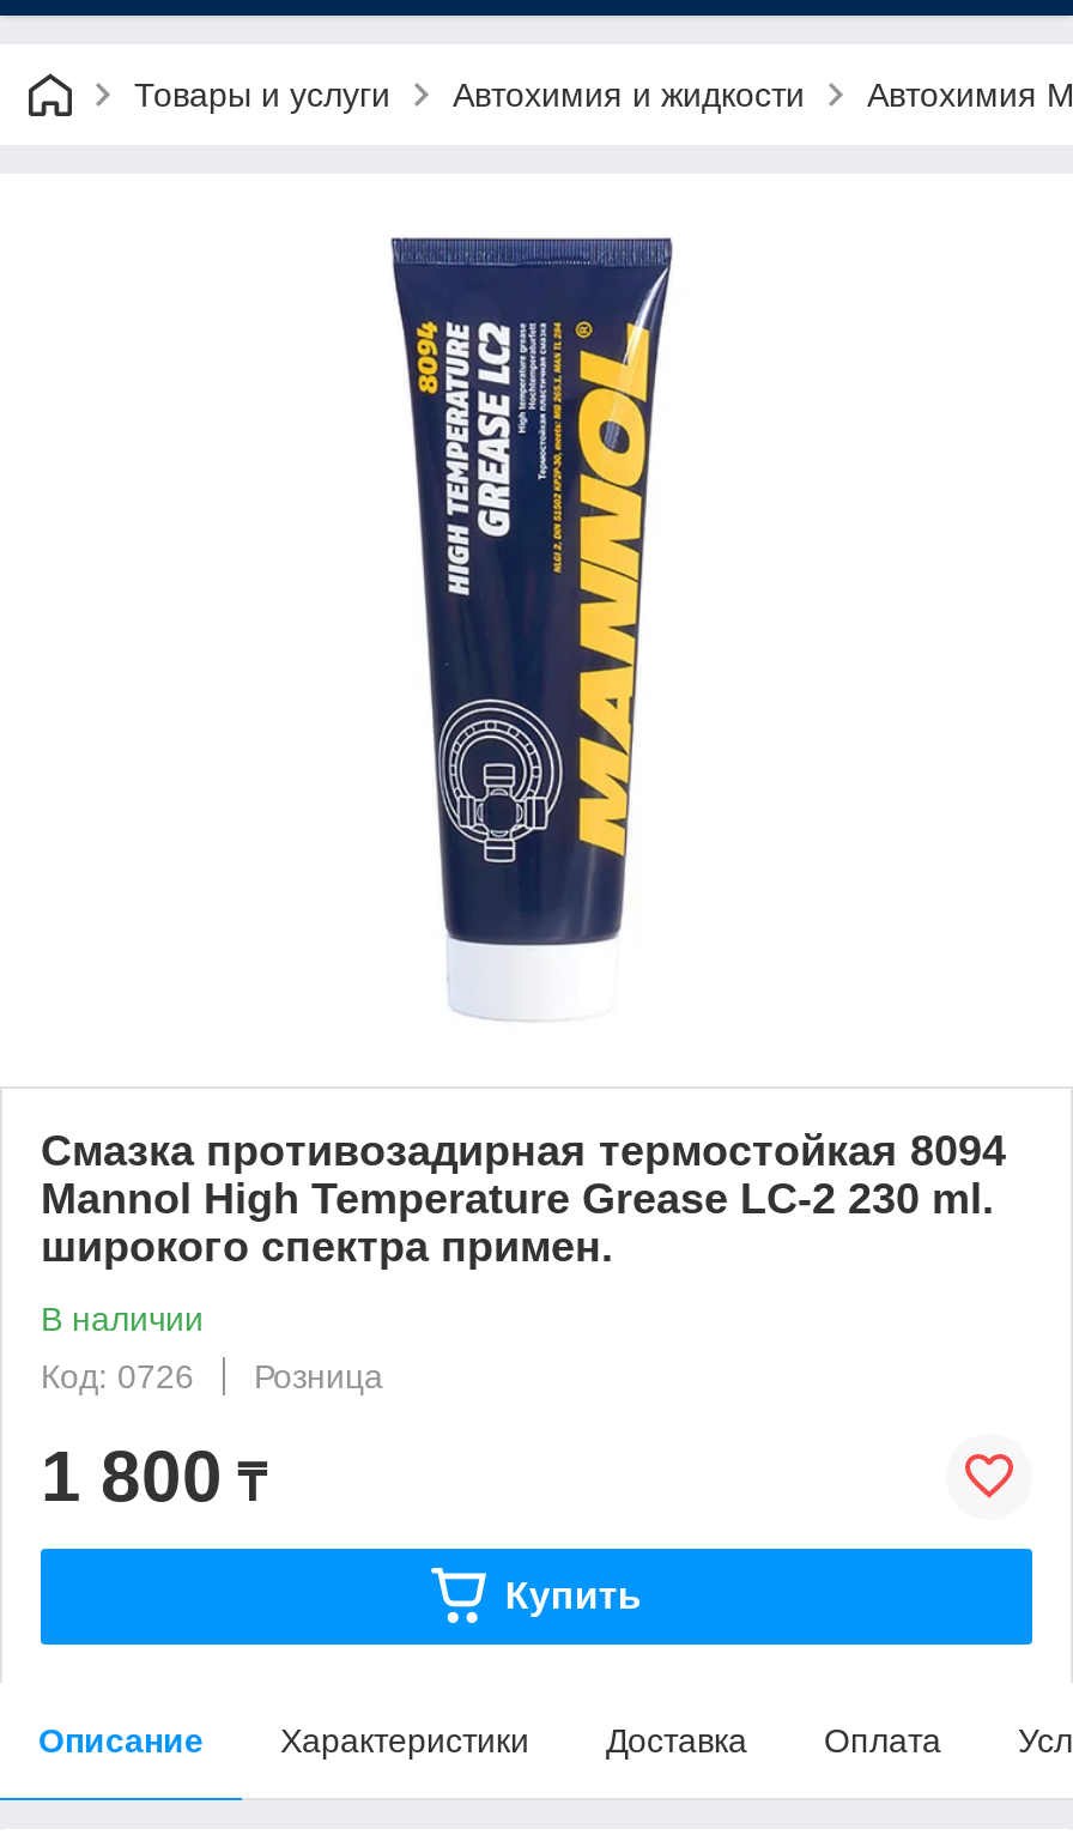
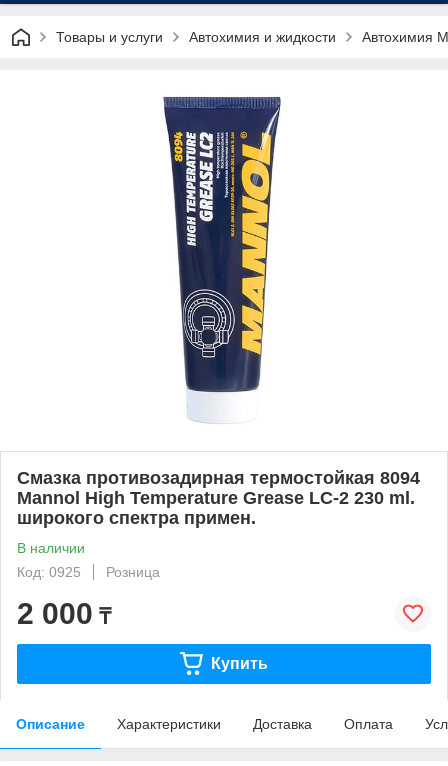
- Код: 0726 Розница
+ Код: 0925 Розница

- 1 800 ₸
+ 2 000 ₸
